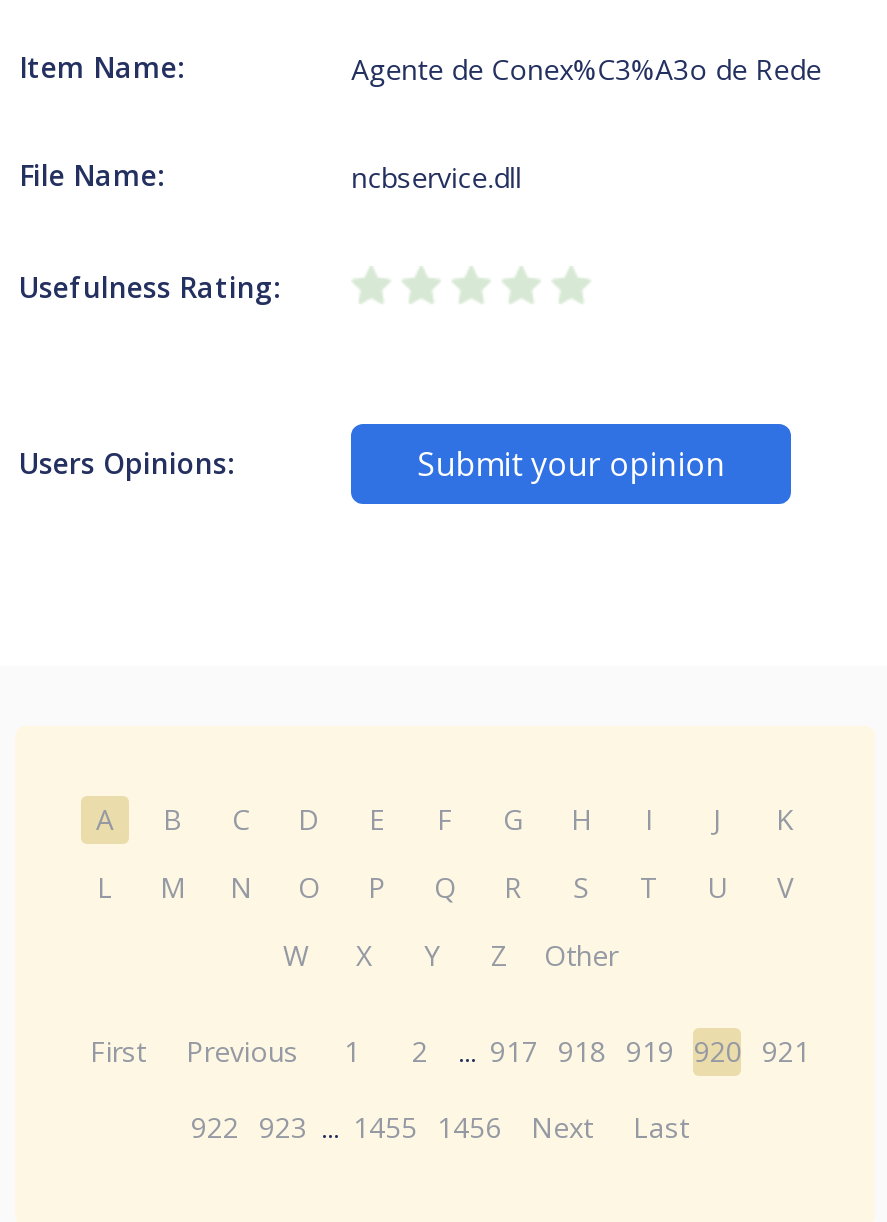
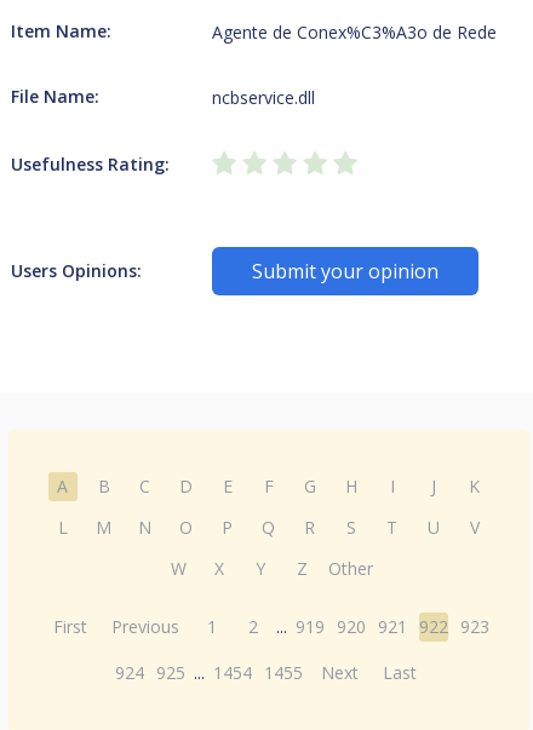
- First Previous 1 2 ... 917 918 919 920 921
+ First Previous 1 2 ... 919 920 921 922 923

- 922 923 ... 1455 1456 Next Last
+ 924 925 ... 1454 1455 Next Last
